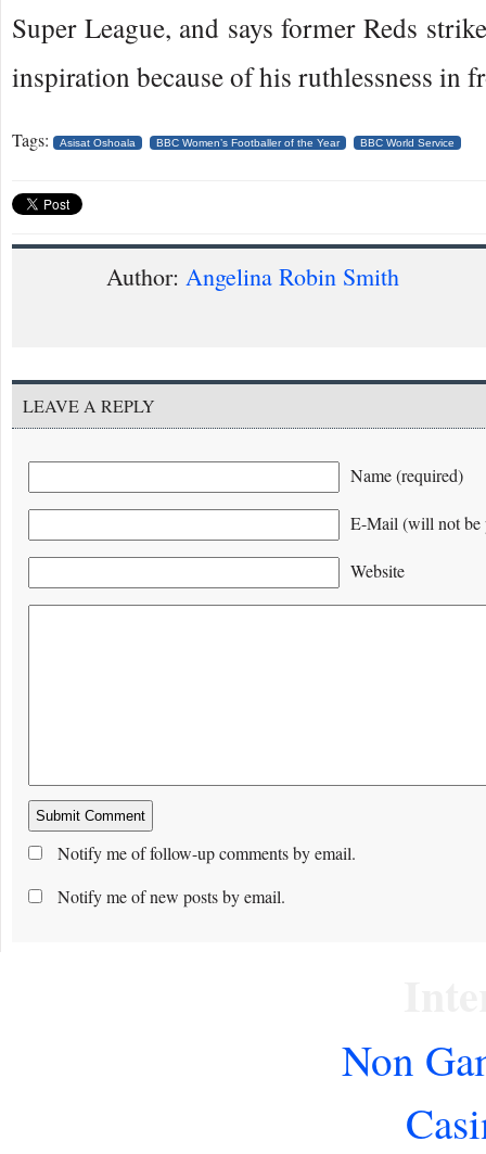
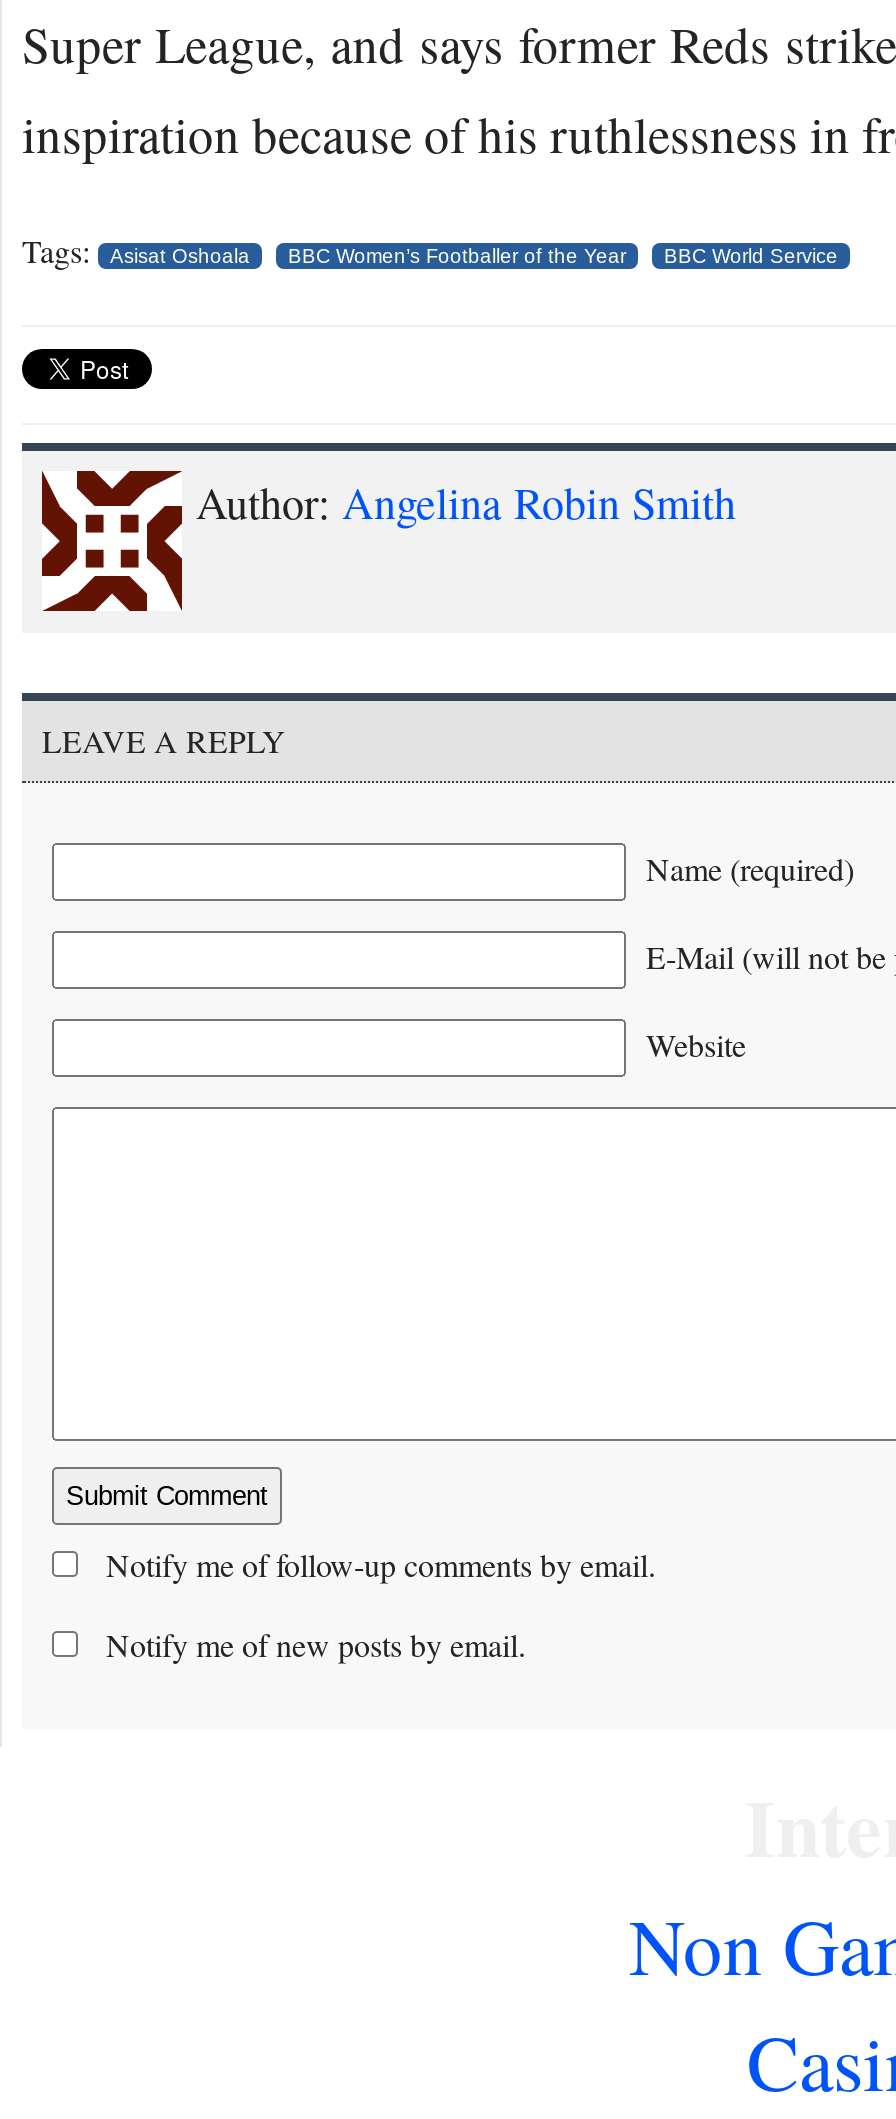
+ [image]
